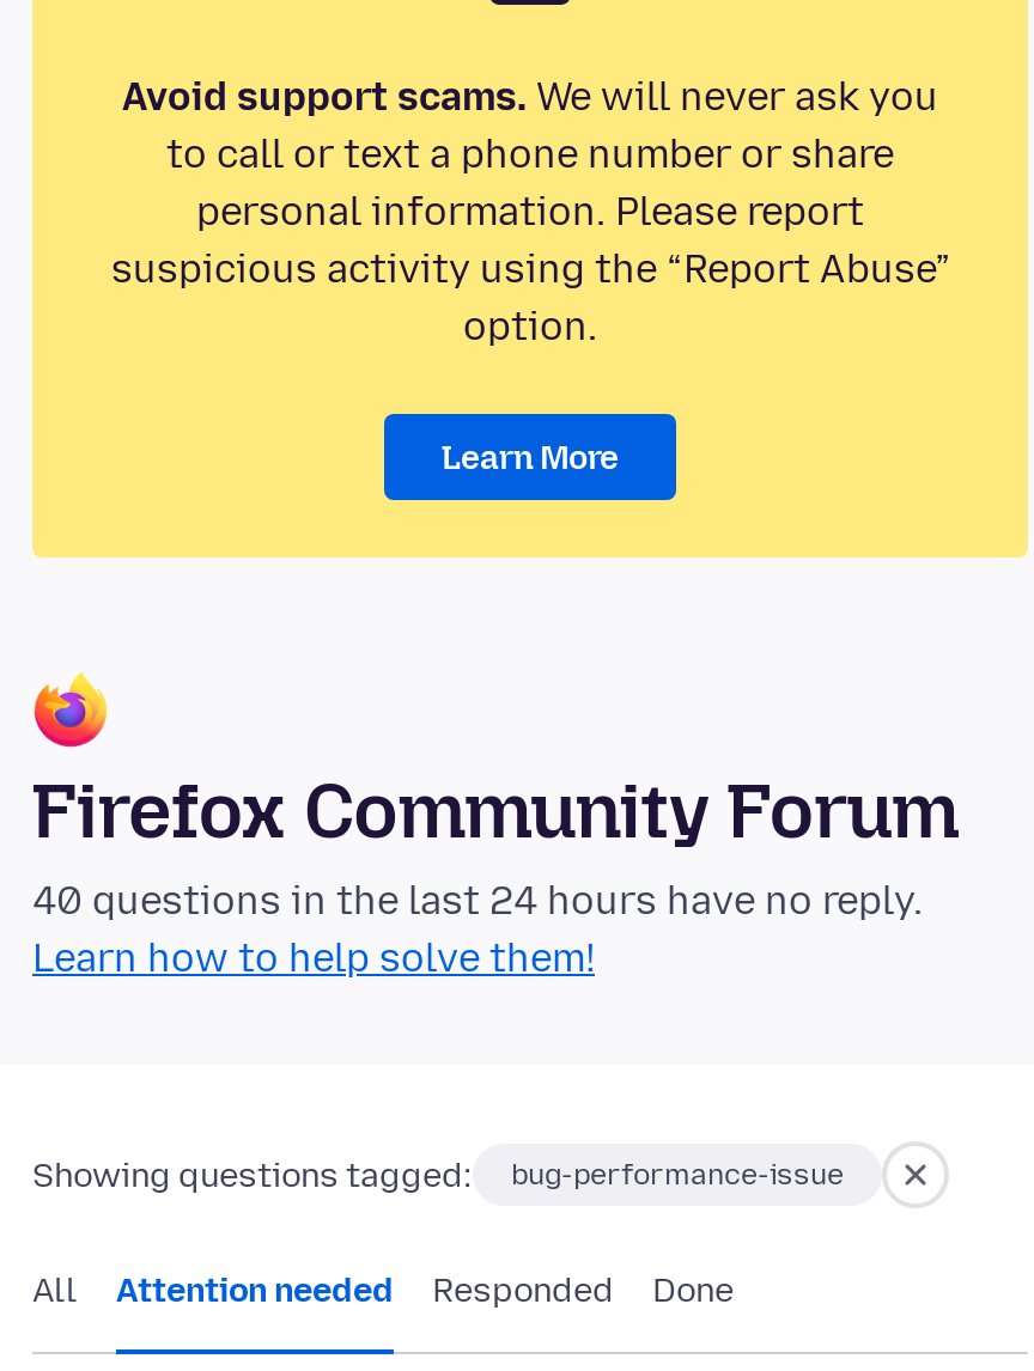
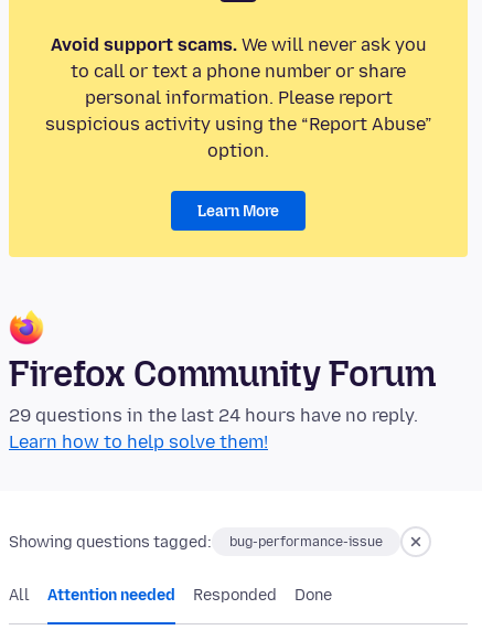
- 40 questions in the last 24 hours have no reply.
+ 29 questions in the last 24 hours have no reply.
